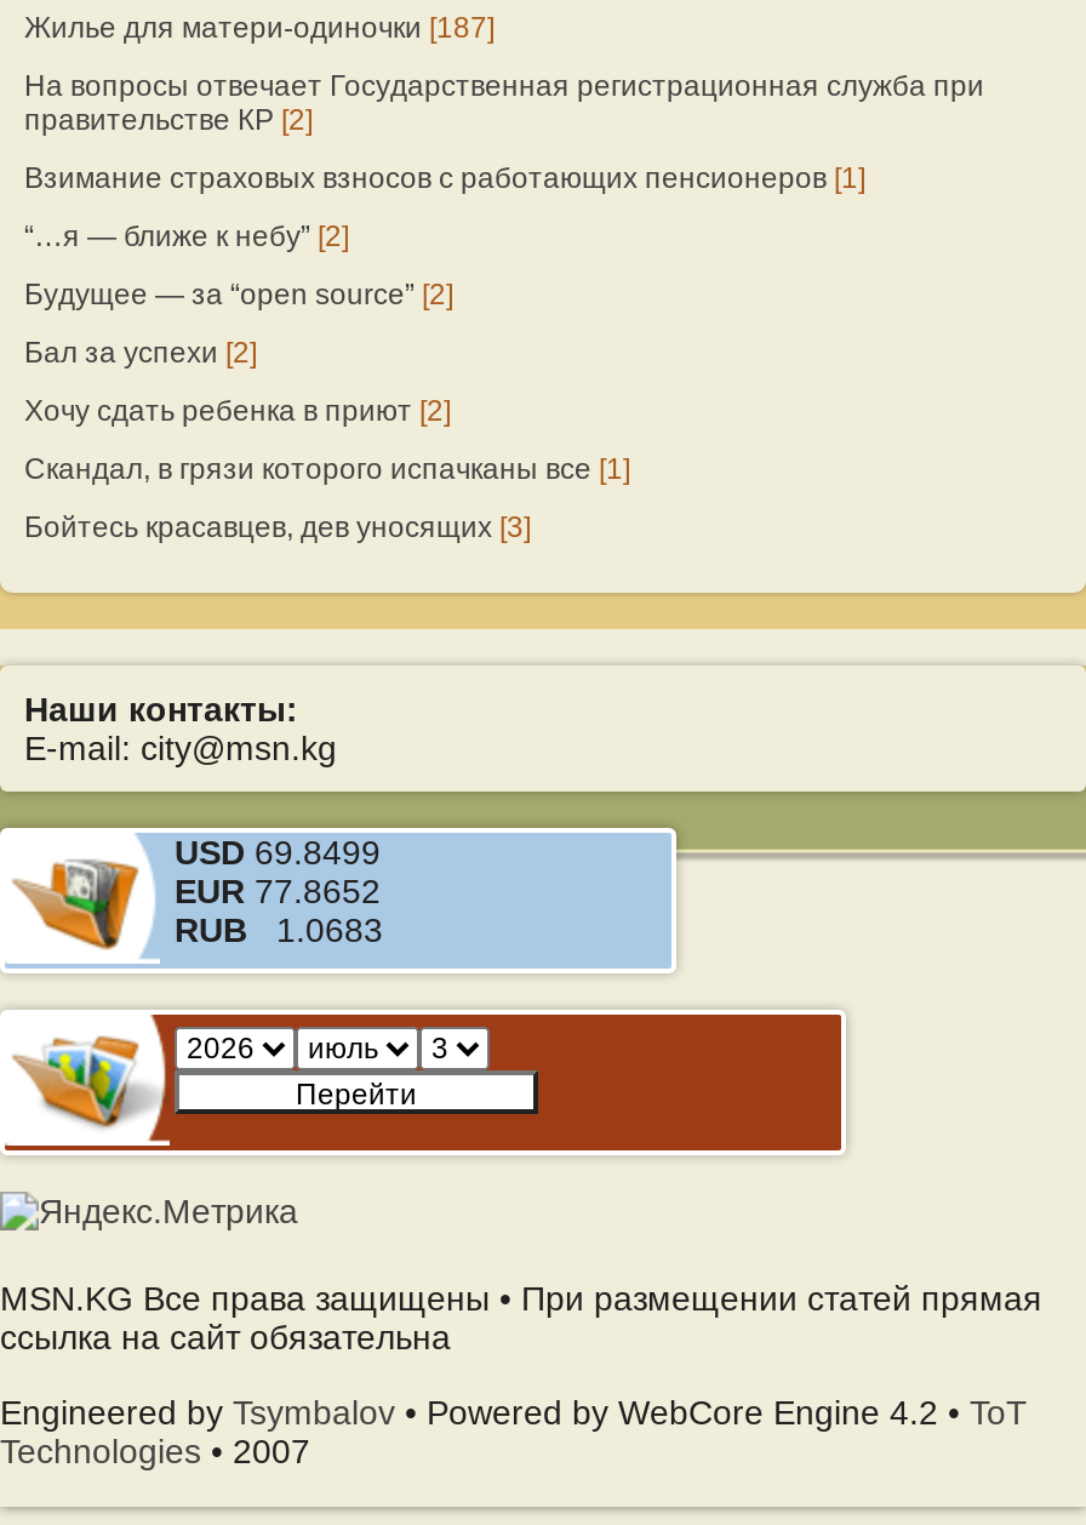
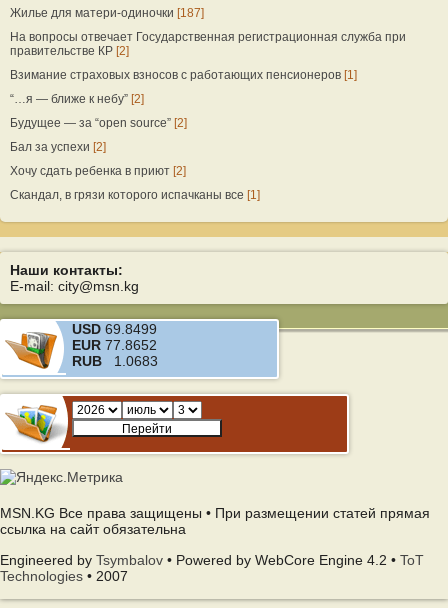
- Бойтесь красавцев, дев уносящих [3]
